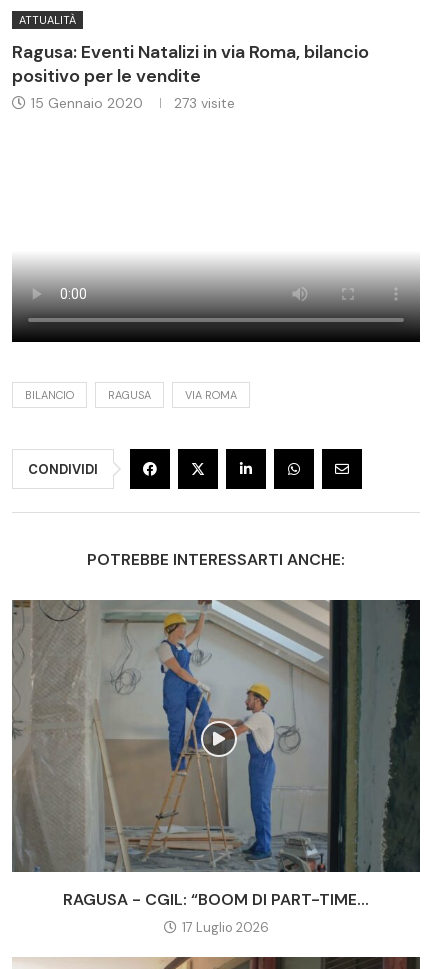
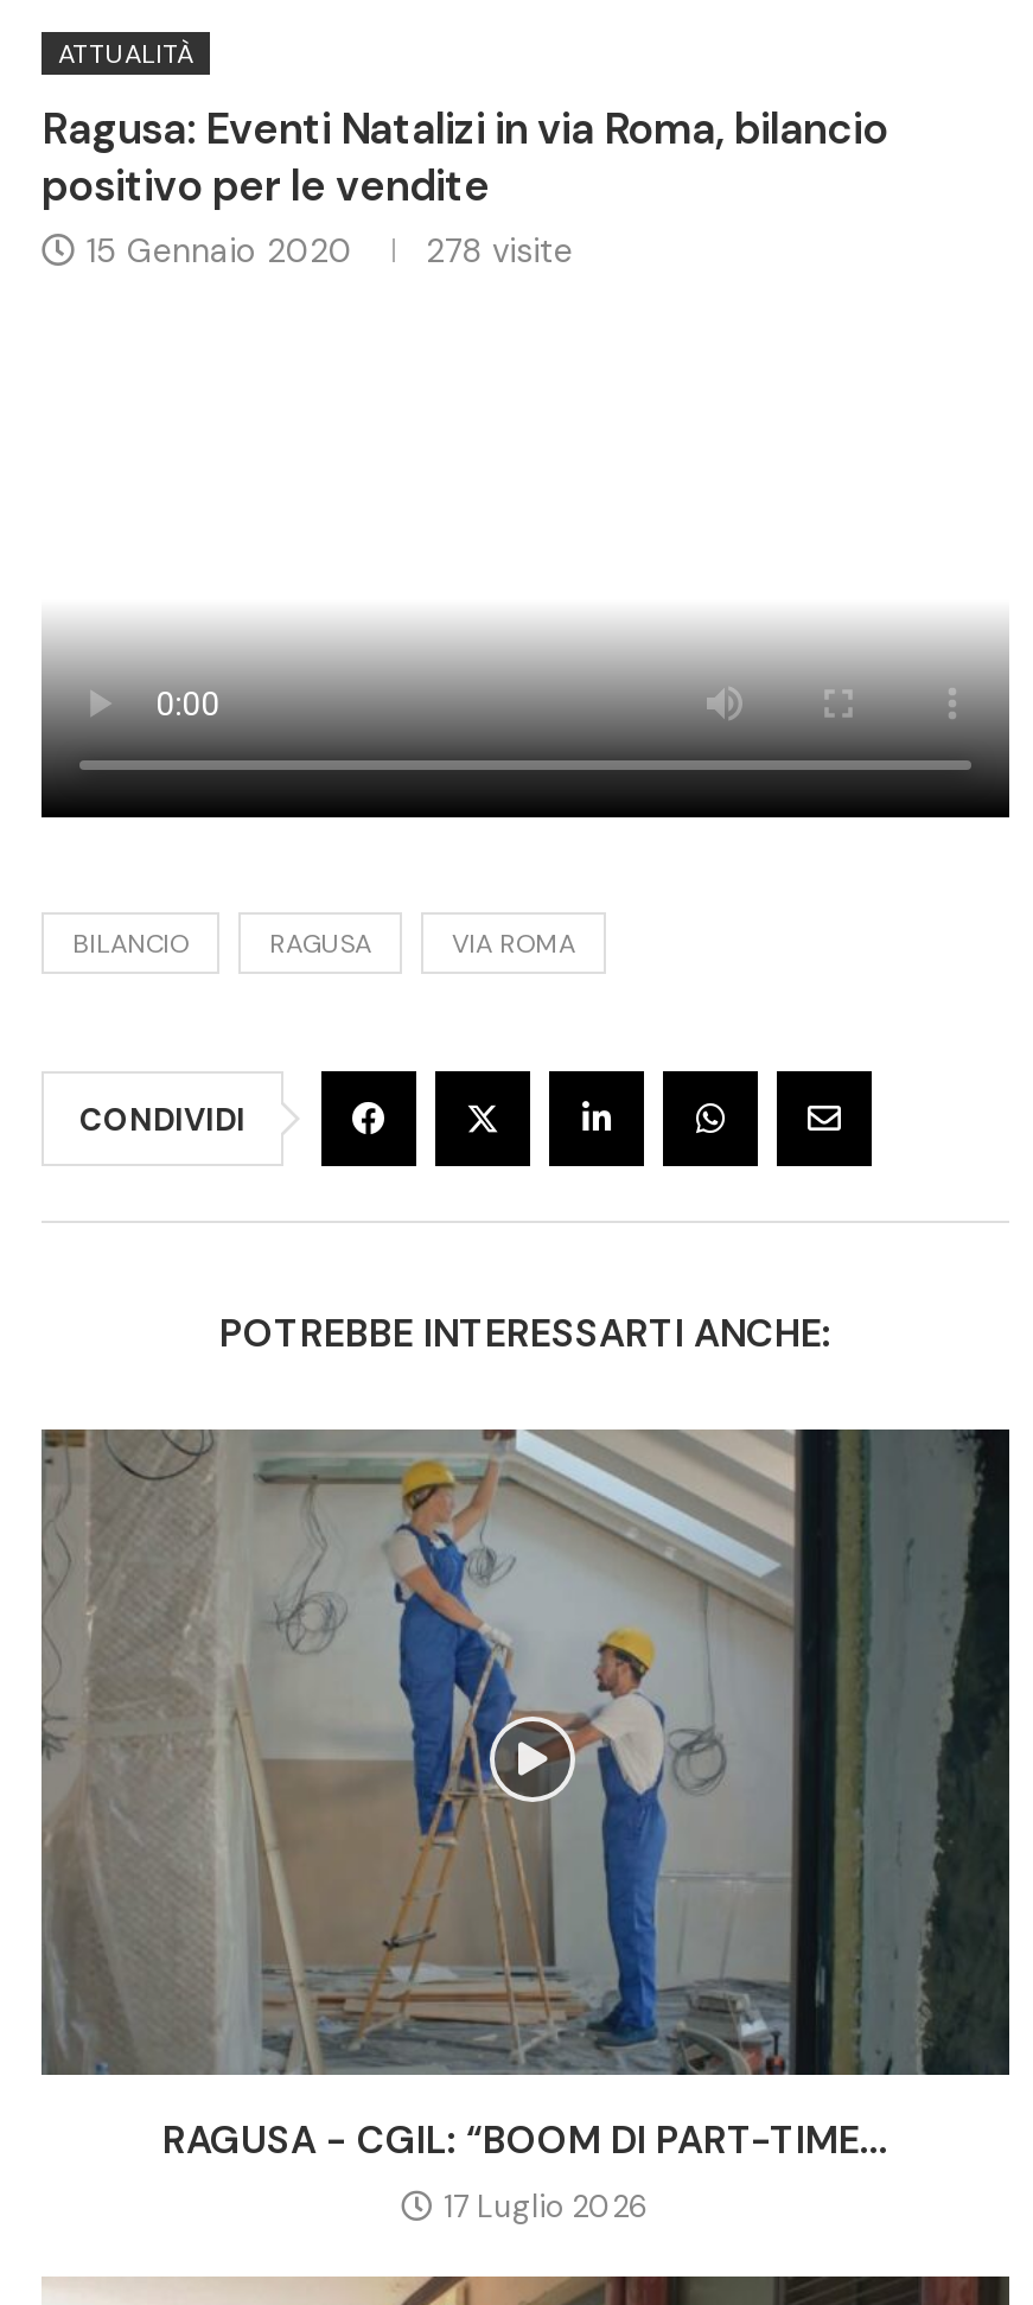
- 15 Gennaio 2020 273 visite
+ 15 Gennaio 2020 278 visite
